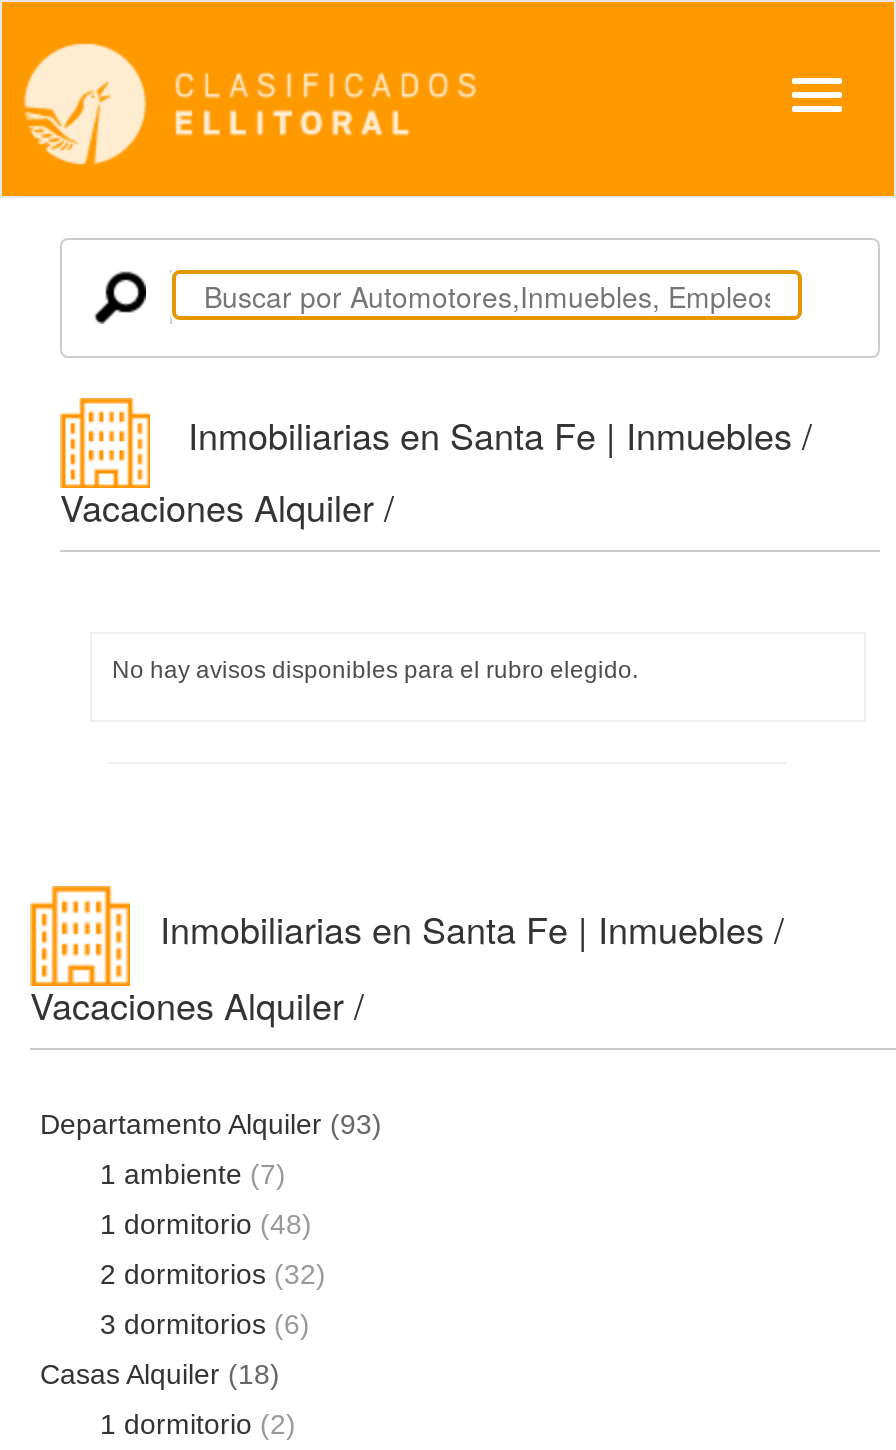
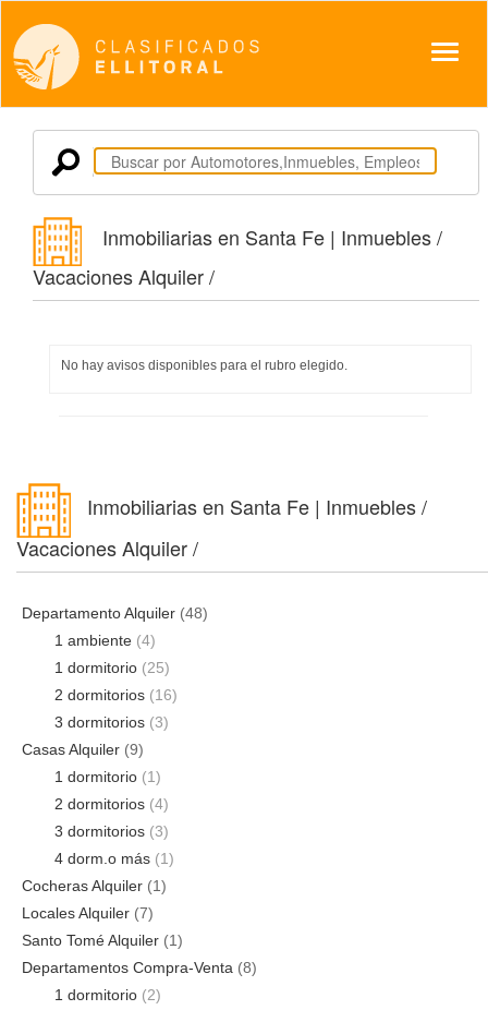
- Departamento Alquiler (93)
- 1 ambiente (7)
- 1 dormitorio (48)
- 2 dormitorios (32)
- 3 dormitorios (6)
- Casas Alquiler (18)
+ Departamento Alquiler (48)
+ 1 ambiente (4)
+ 1 dormitorio (25)
+ 2 dormitorios (16)
+ 3 dormitorios (3)
+ Casas Alquiler (9)
+ 1 dormitorio (1)
+ 2 dormitorios (4)
+ 3 dormitorios (3)
+ 4 dorm.o más (1)
+ Cocheras Alquiler (1)
+ Locales Alquiler (7)
+ Santo Tomé Alquiler (1)
+ Departamentos Compra-Venta (8)
